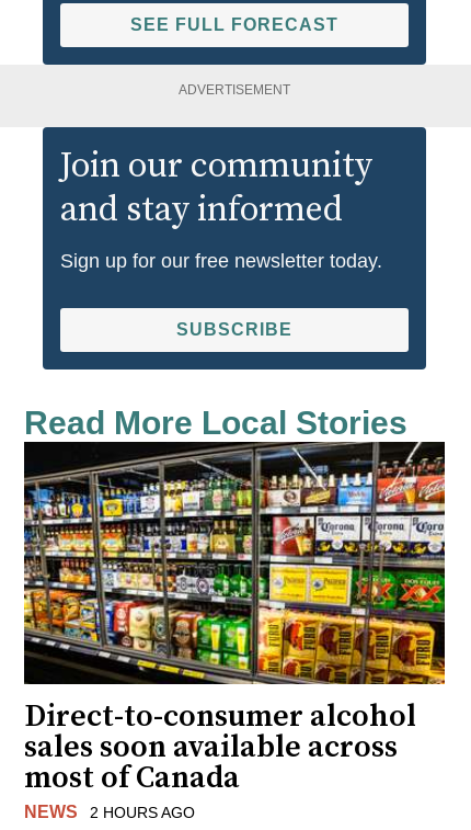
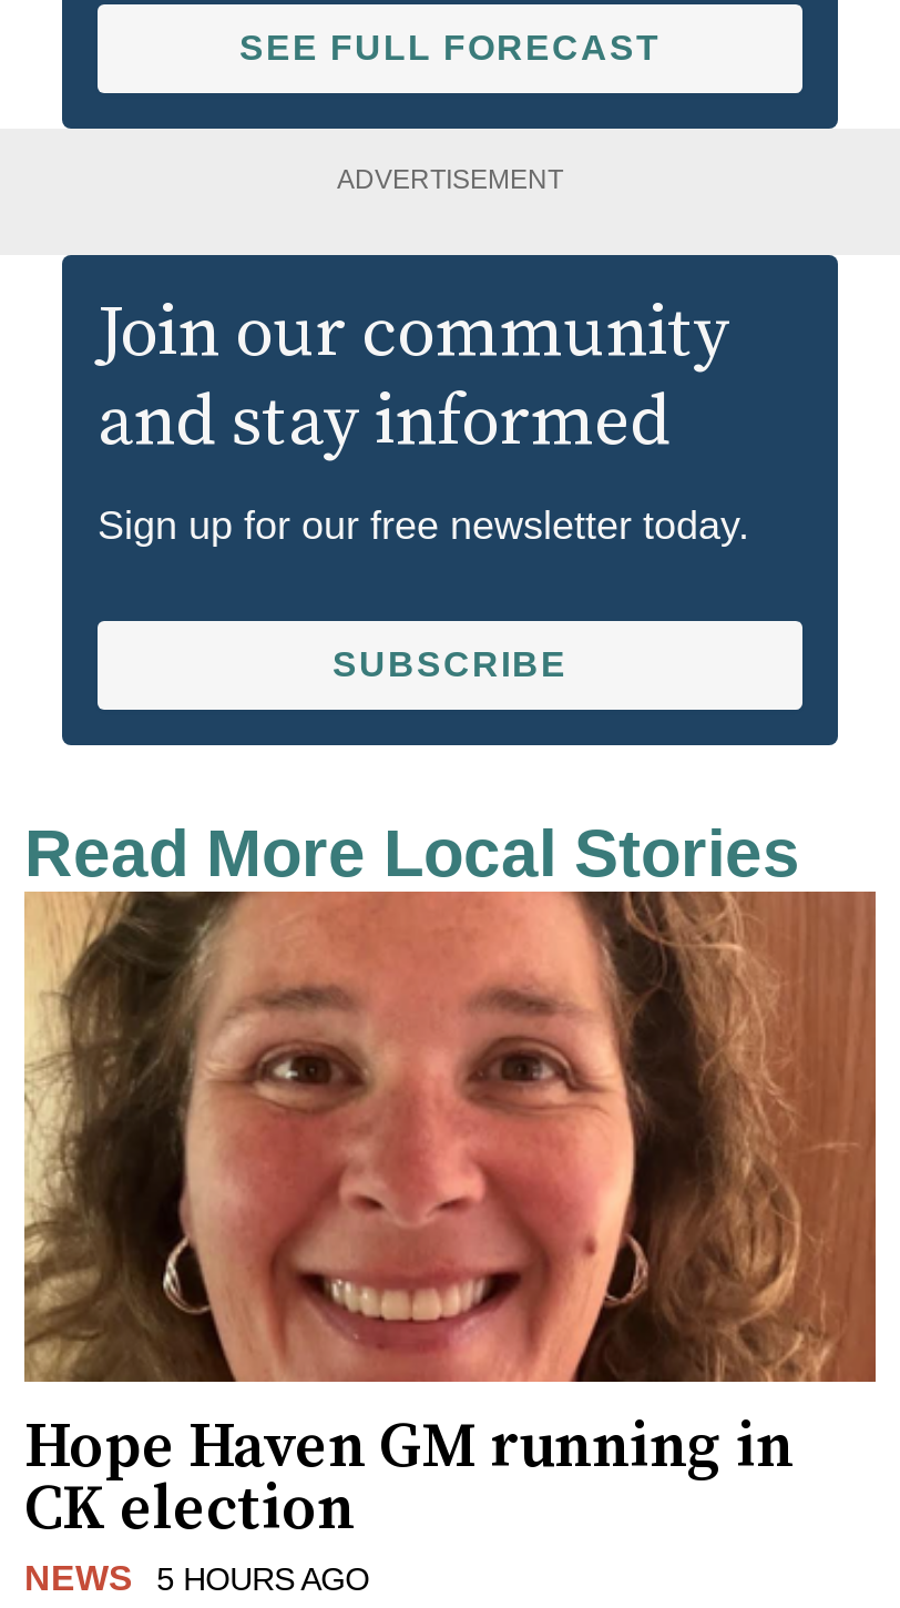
- [image]
- Direct-to-consumer alcohol
- sales soon available across
- most of Canada
+ [image]
+ Hope Haven GM running in
+ CK election

- NEWS 2 HOURS AGO
+ NEWS 5 HOURS AGO
